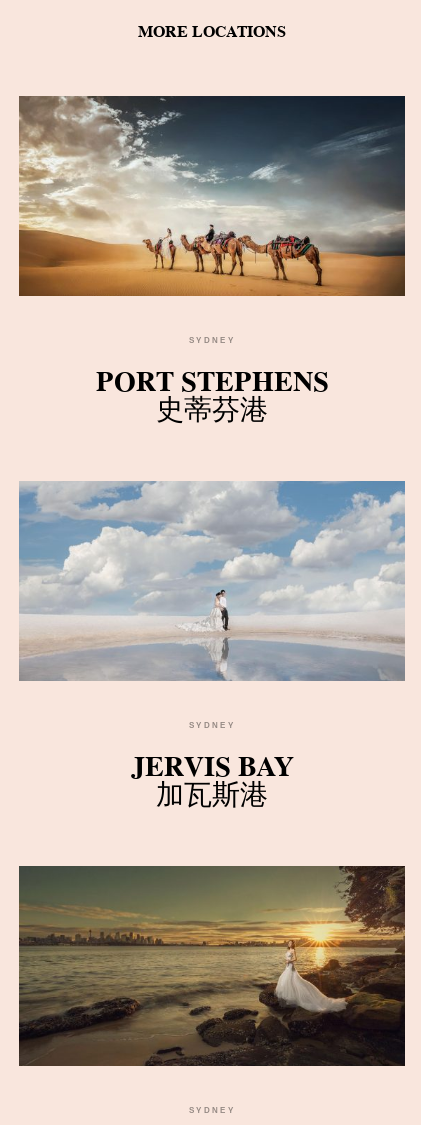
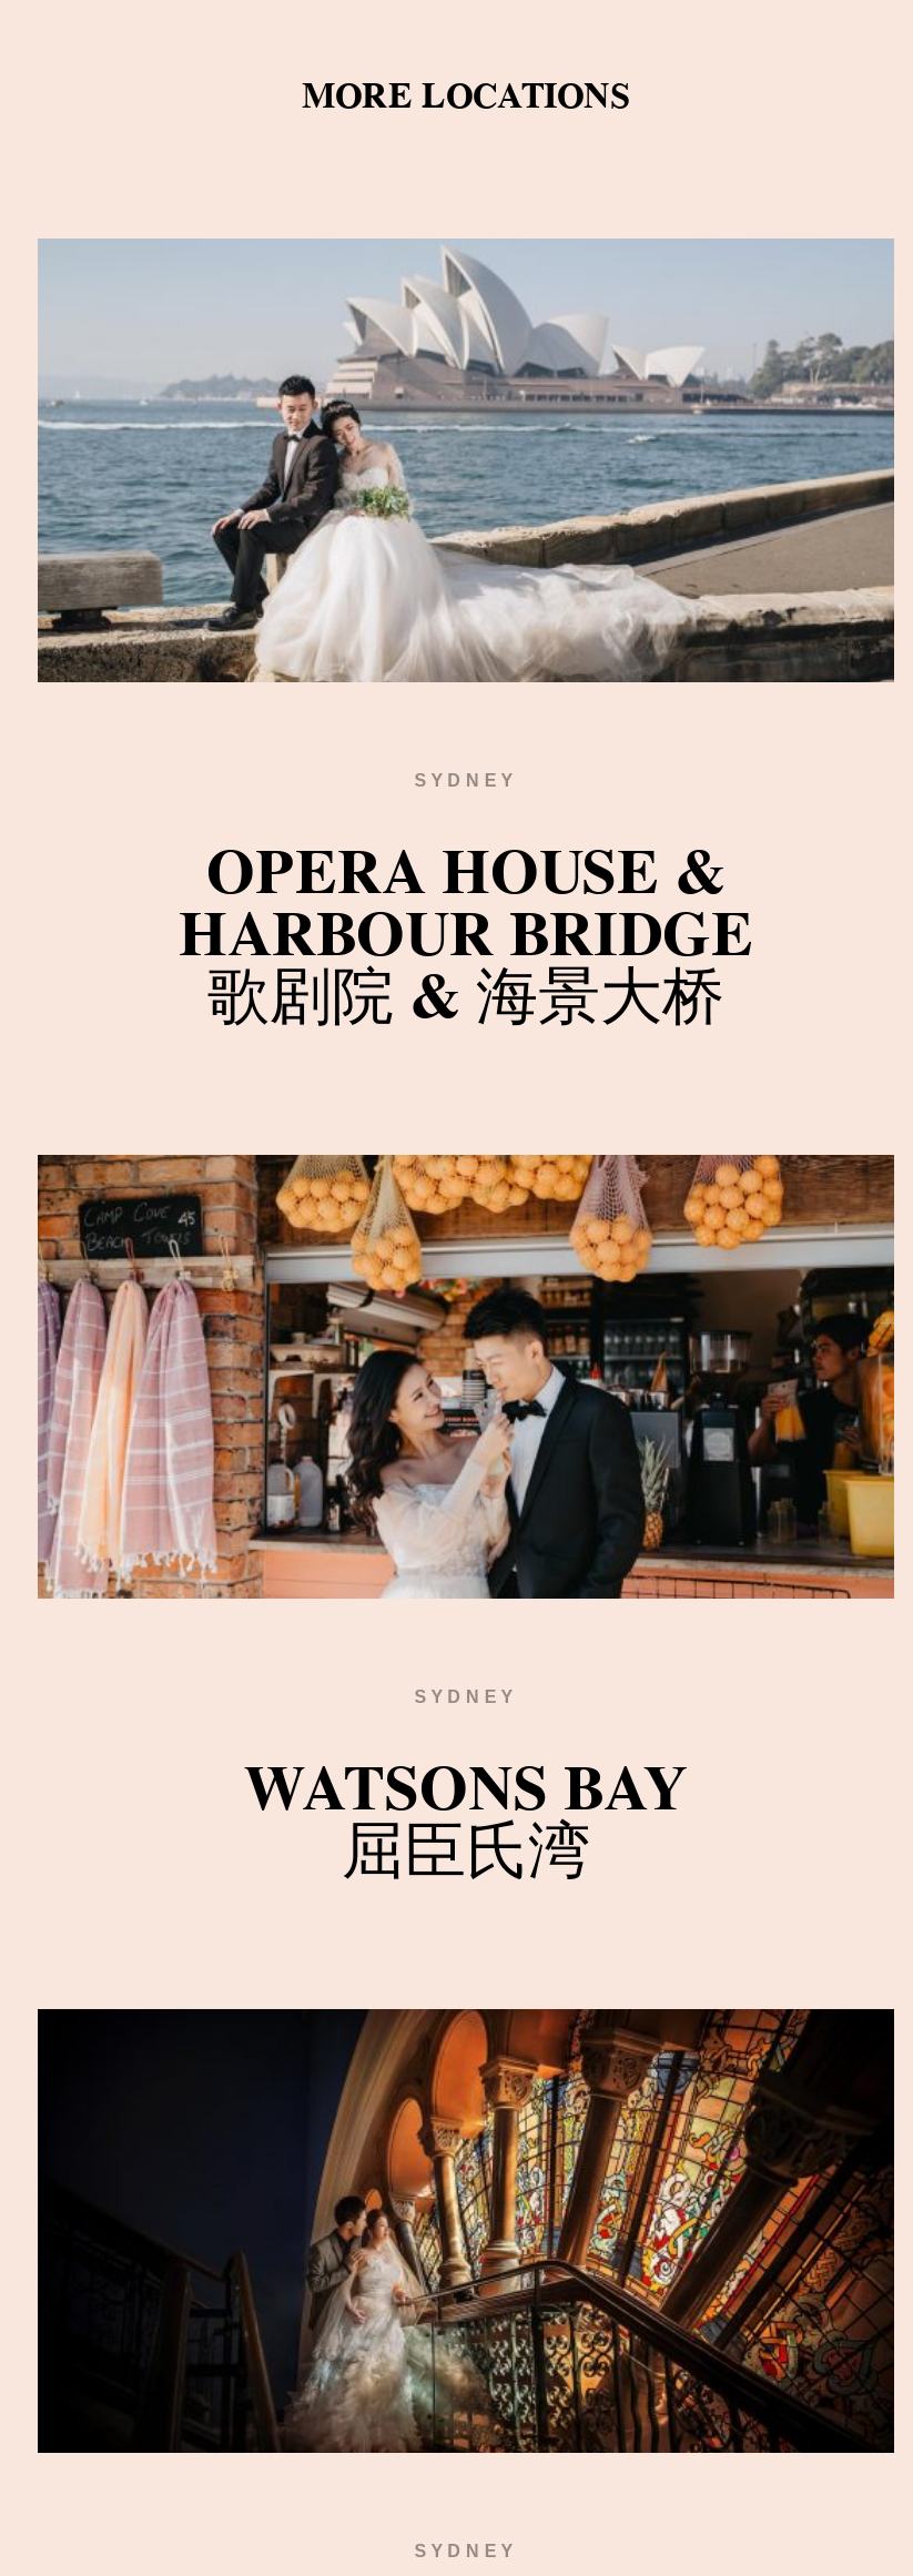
- [image]
+ [image]

- PORT STEPHENS
- 史蒂芬港
+ OPERA HOUSE &
+ HARBOUR BRIDGE
+ 歌剧院 & 海景大桥

- [image]
+ [image]

- JERVIS BAY
- 加瓦斯港
+ WATSONS BAY
+ 屈臣氏湾

- [image]
+ [image]
